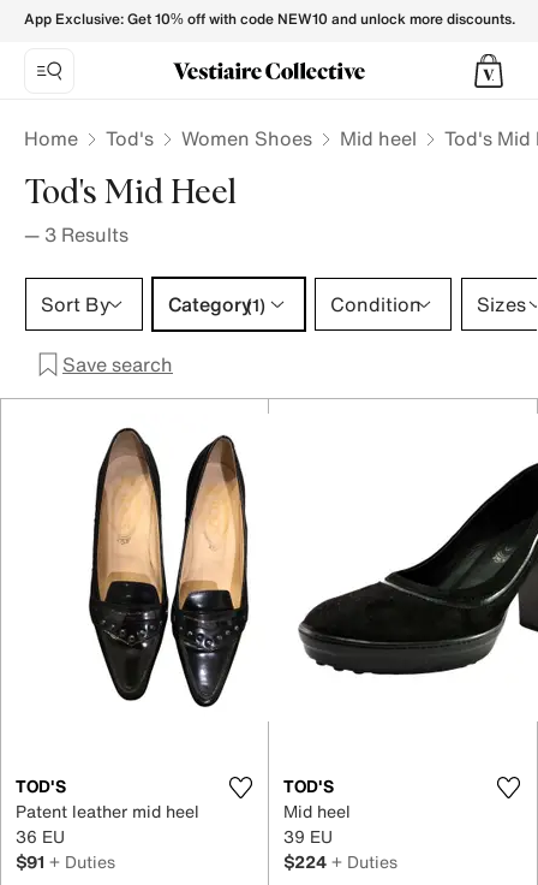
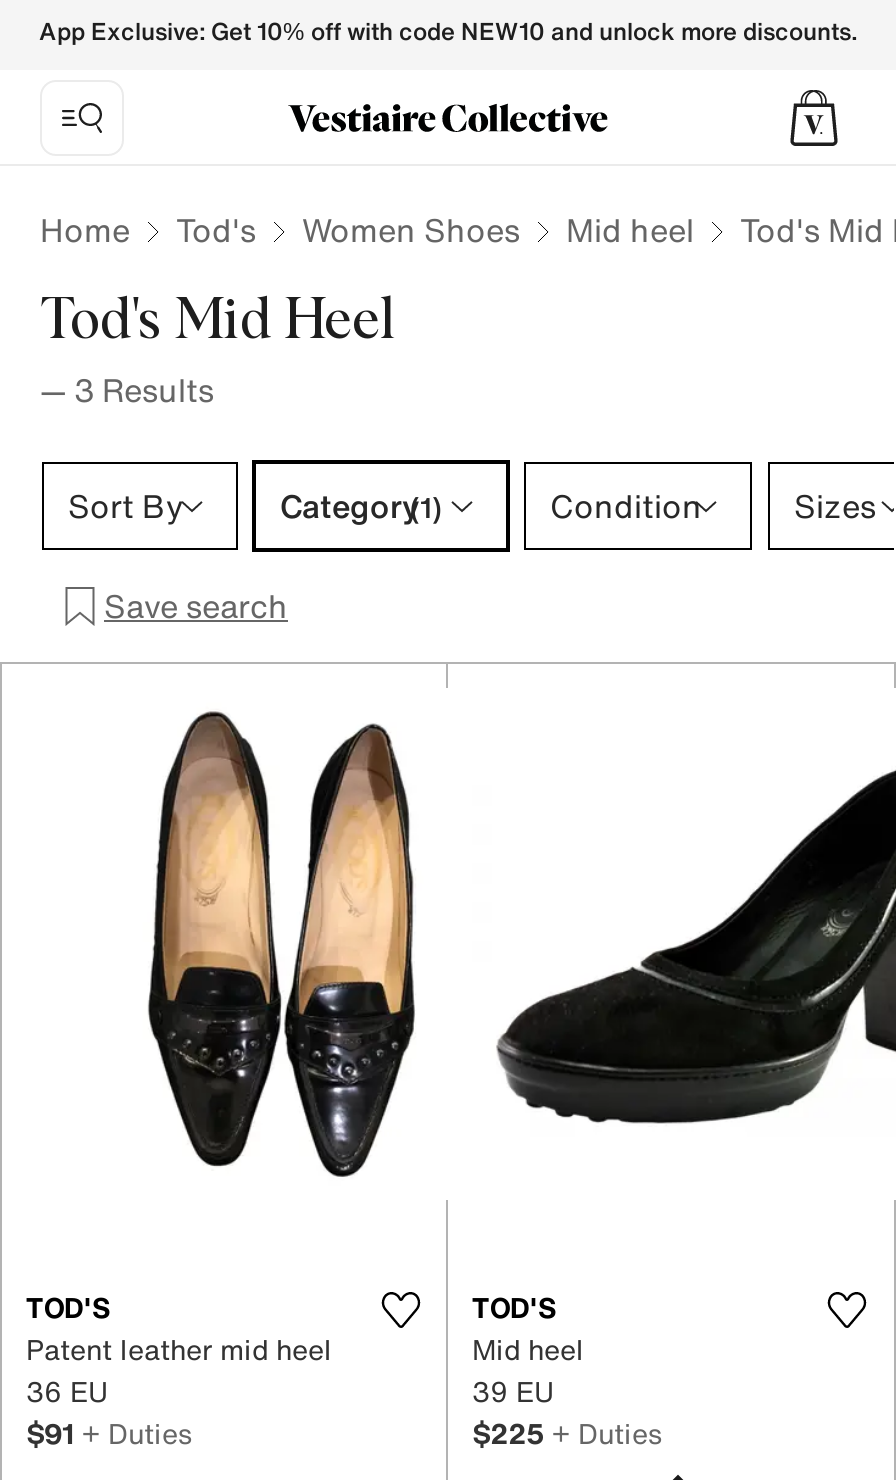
- $224 + Duties
+ $225 + Duties
